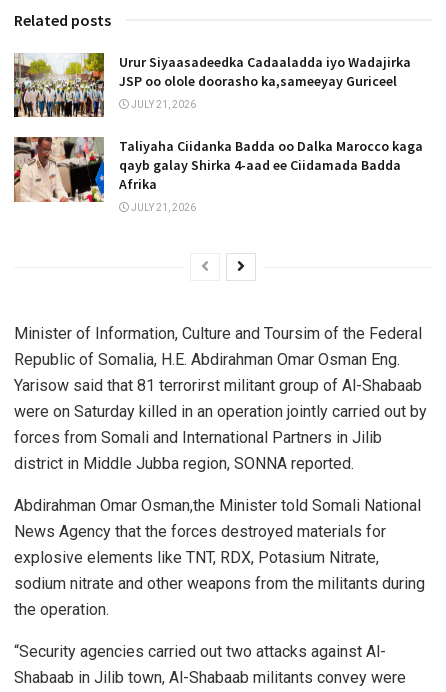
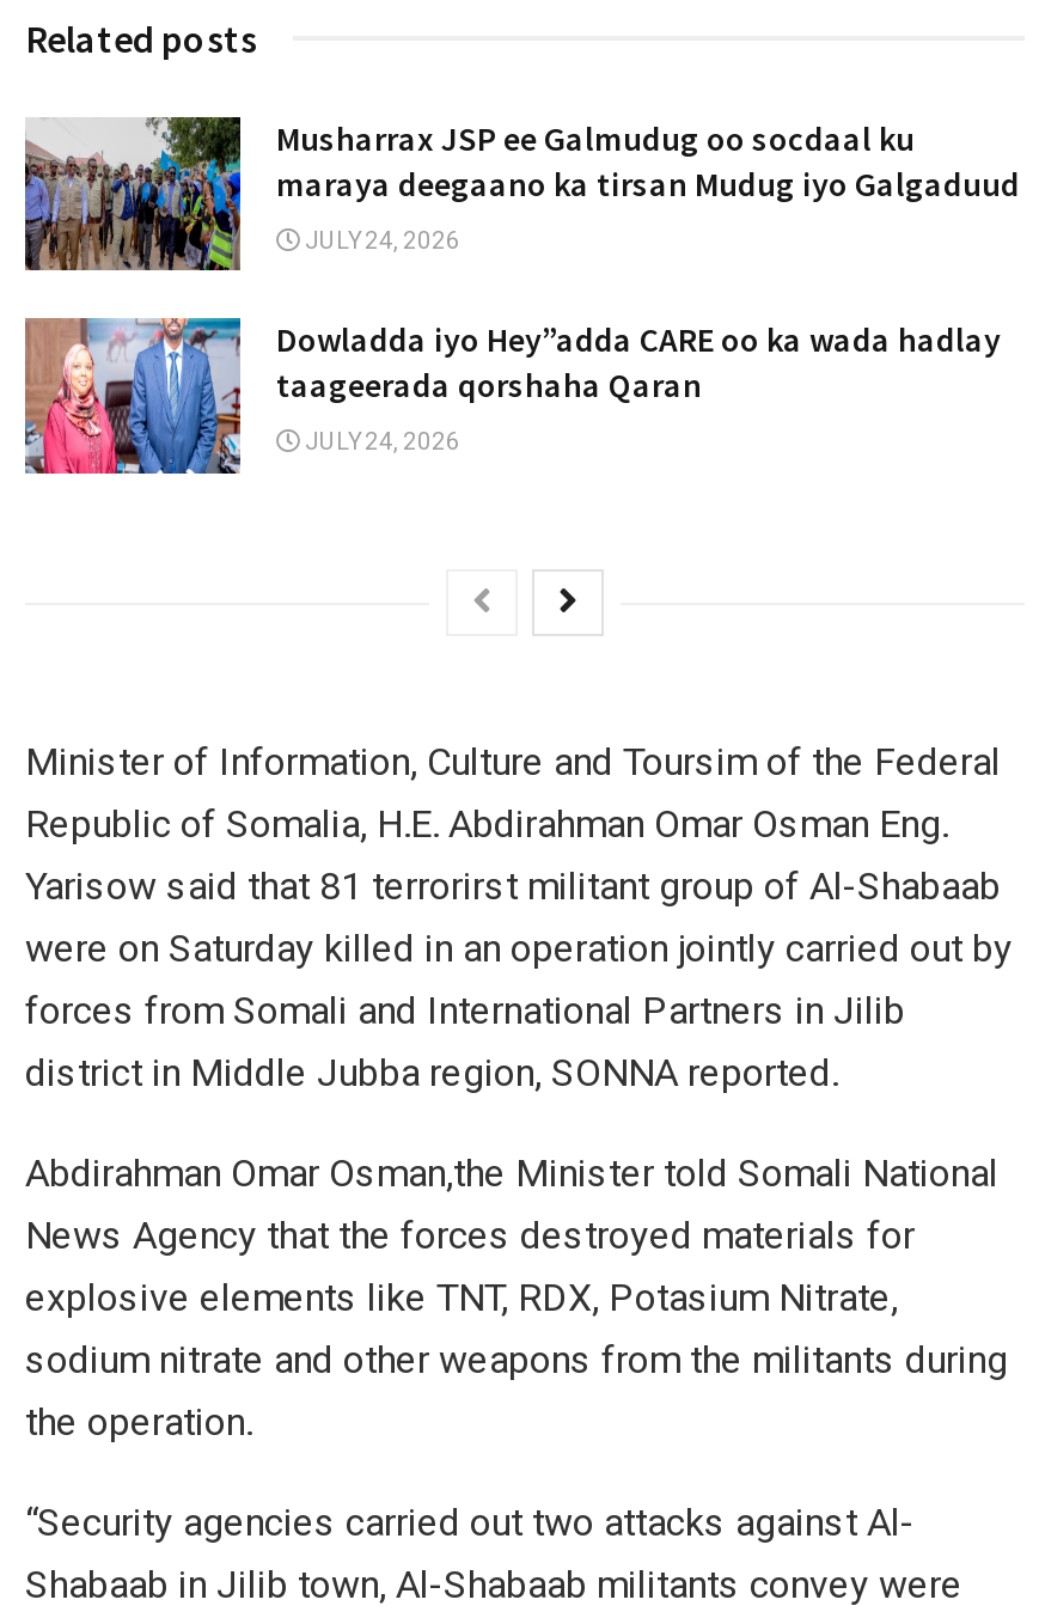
- [image]
- Urur Siyaasadeedka Cadaaladda iyo Wadajirka
- JSP oo olole doorasho ka,sameeyay Guriceel
+ [image]
+ Musharrax JSP ee Galmudug oo socdaal ku
+ maraya deegaano ka tirsan Mudug iyo Galgaduud

- JULY 21, 2026
+ JULY 24, 2026

- [image]
- Taliyaha Ciidanka Badda oo Dalka Marocco kaga
- qayb galay Shirka 4-aad ee Ciidamada Badda
- Afrika
+ [image]
+ Dowladda iyo Hey”adda CARE oo ka wada hadlay
+ taageerada qorshaha Qaran

- JULY 21, 2026
+ JULY 24, 2026
